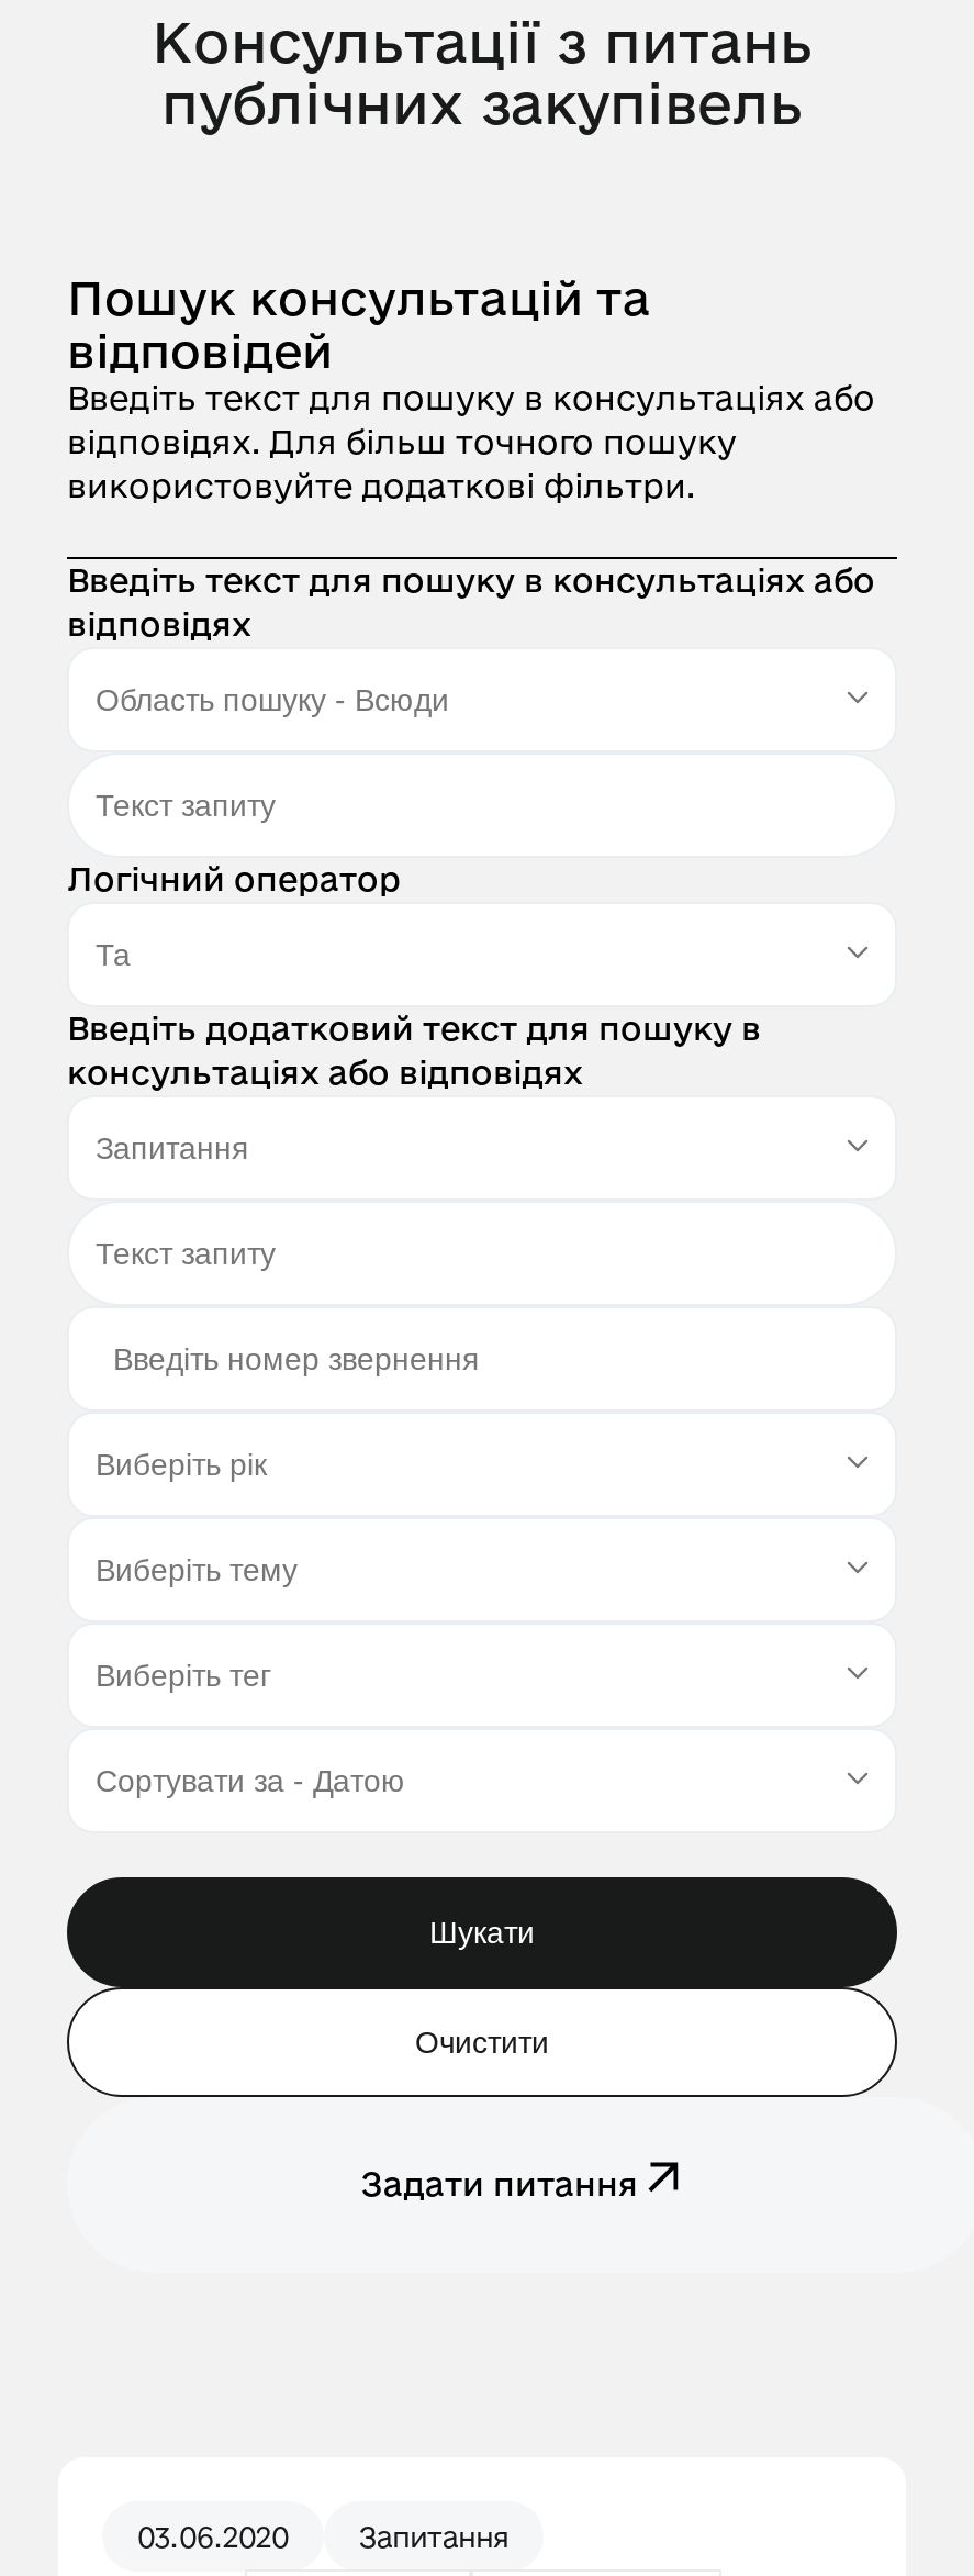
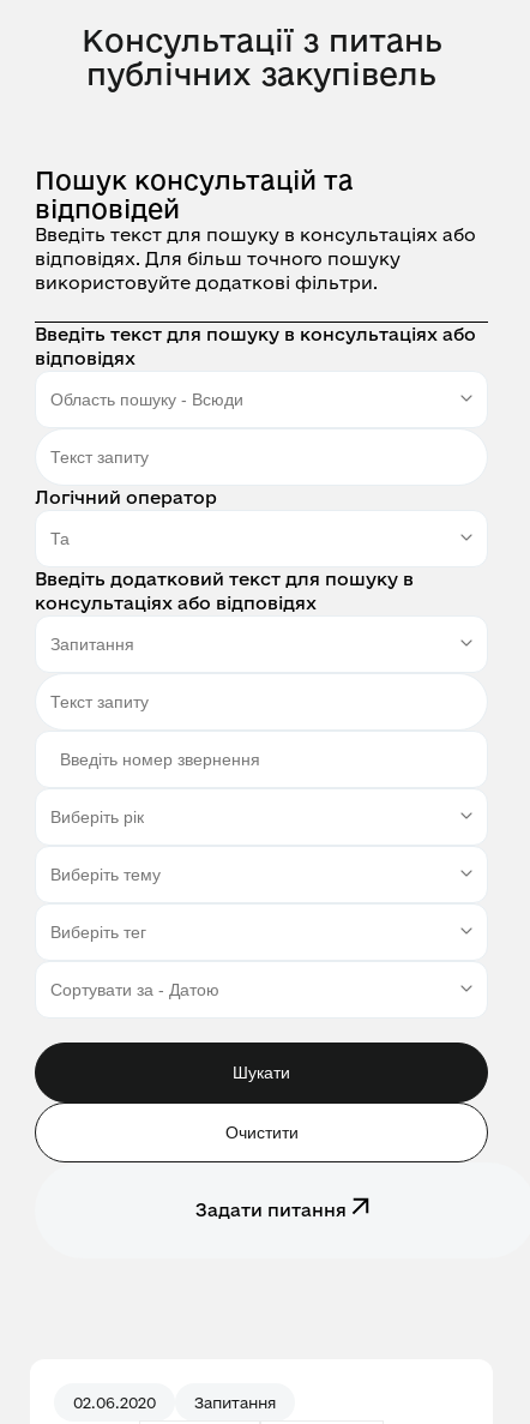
- 03.06.2020
+ 02.06.2020
